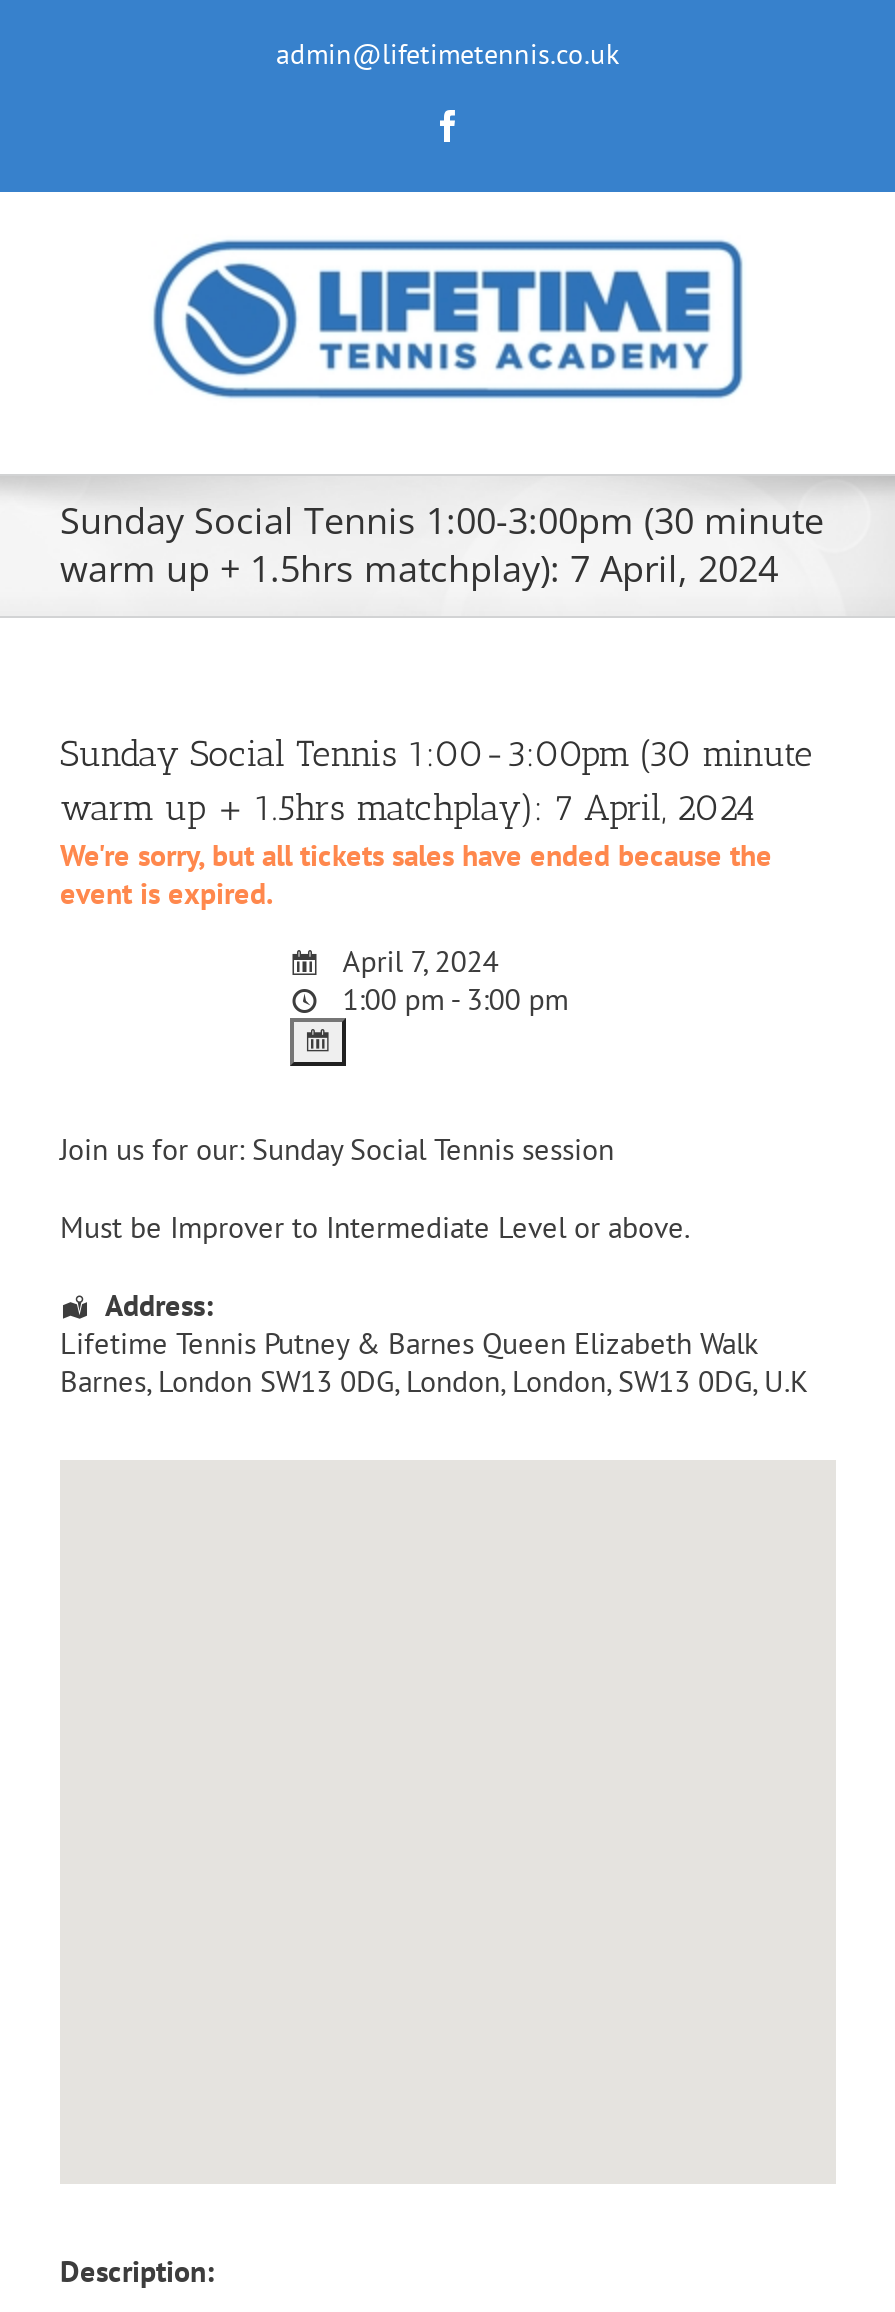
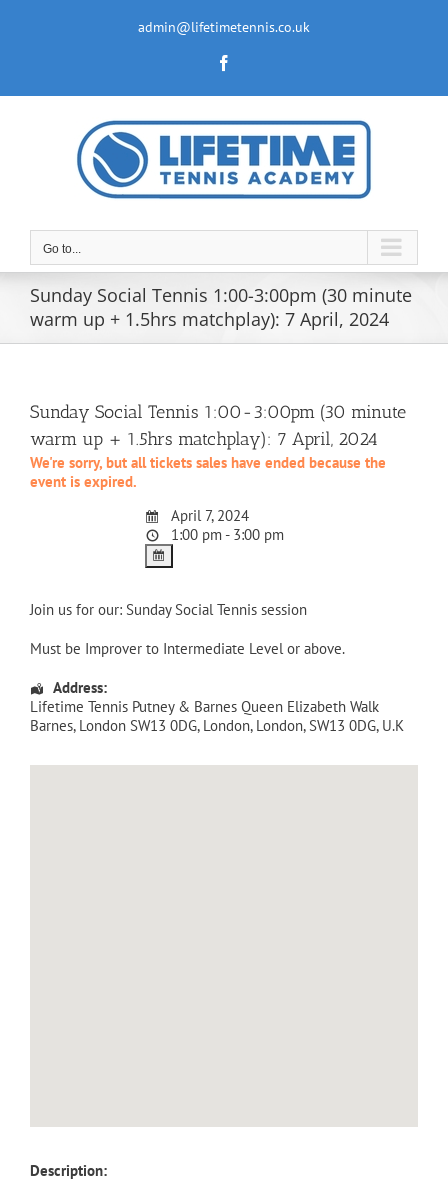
+ Go to...
